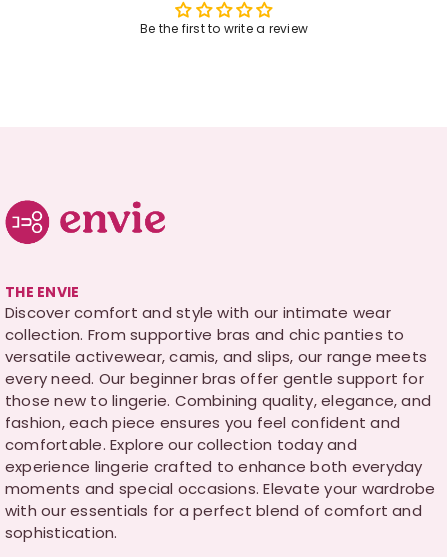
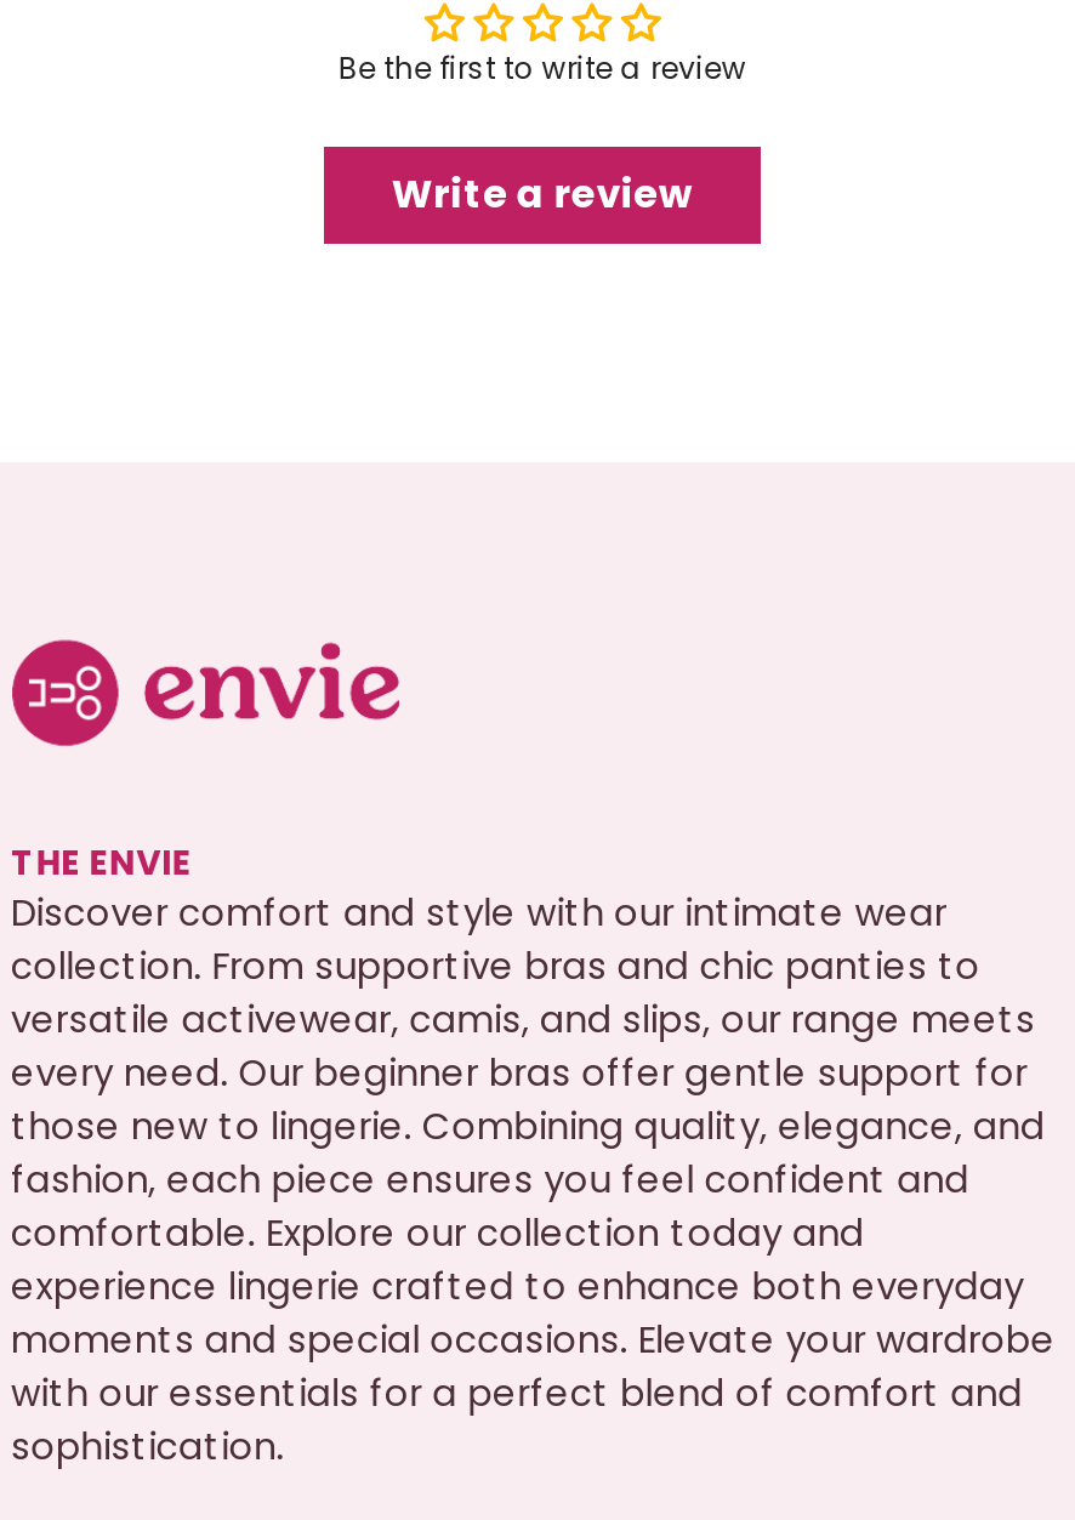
+ Write a review
